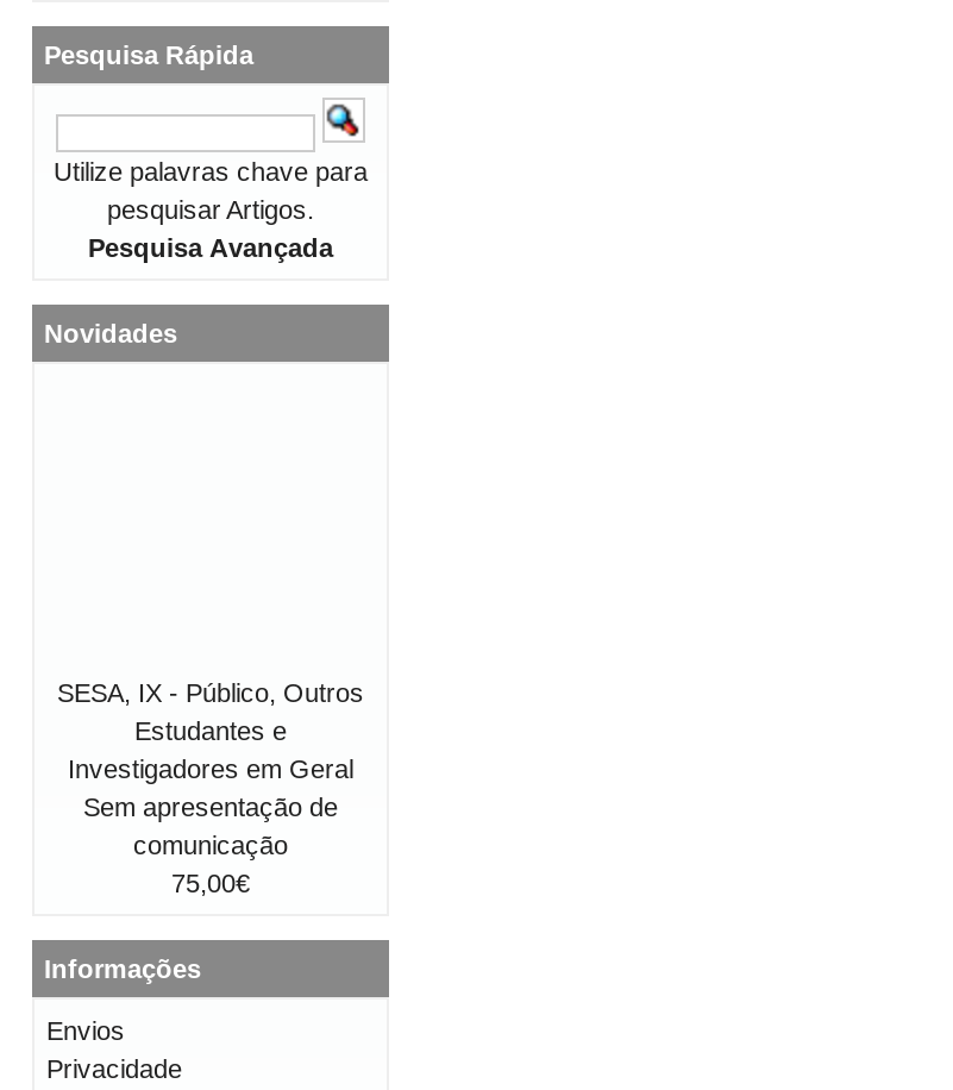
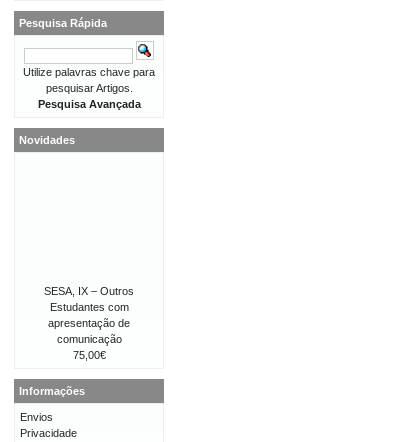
- SESA, IX - Público, Outros
- Estudantes e
- Investigadores em Geral
- Sem apresentação de
+ SESA, IX – Outros
+ Estudantes com
+ apresentação de
